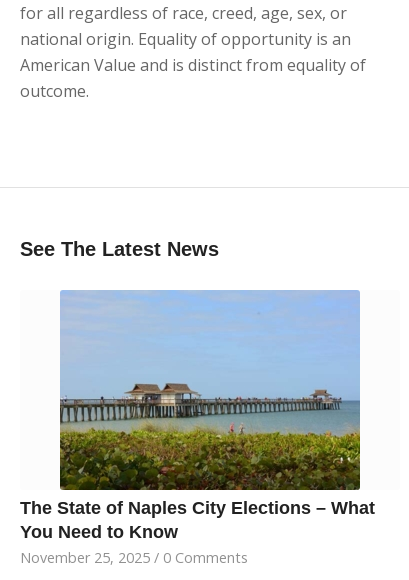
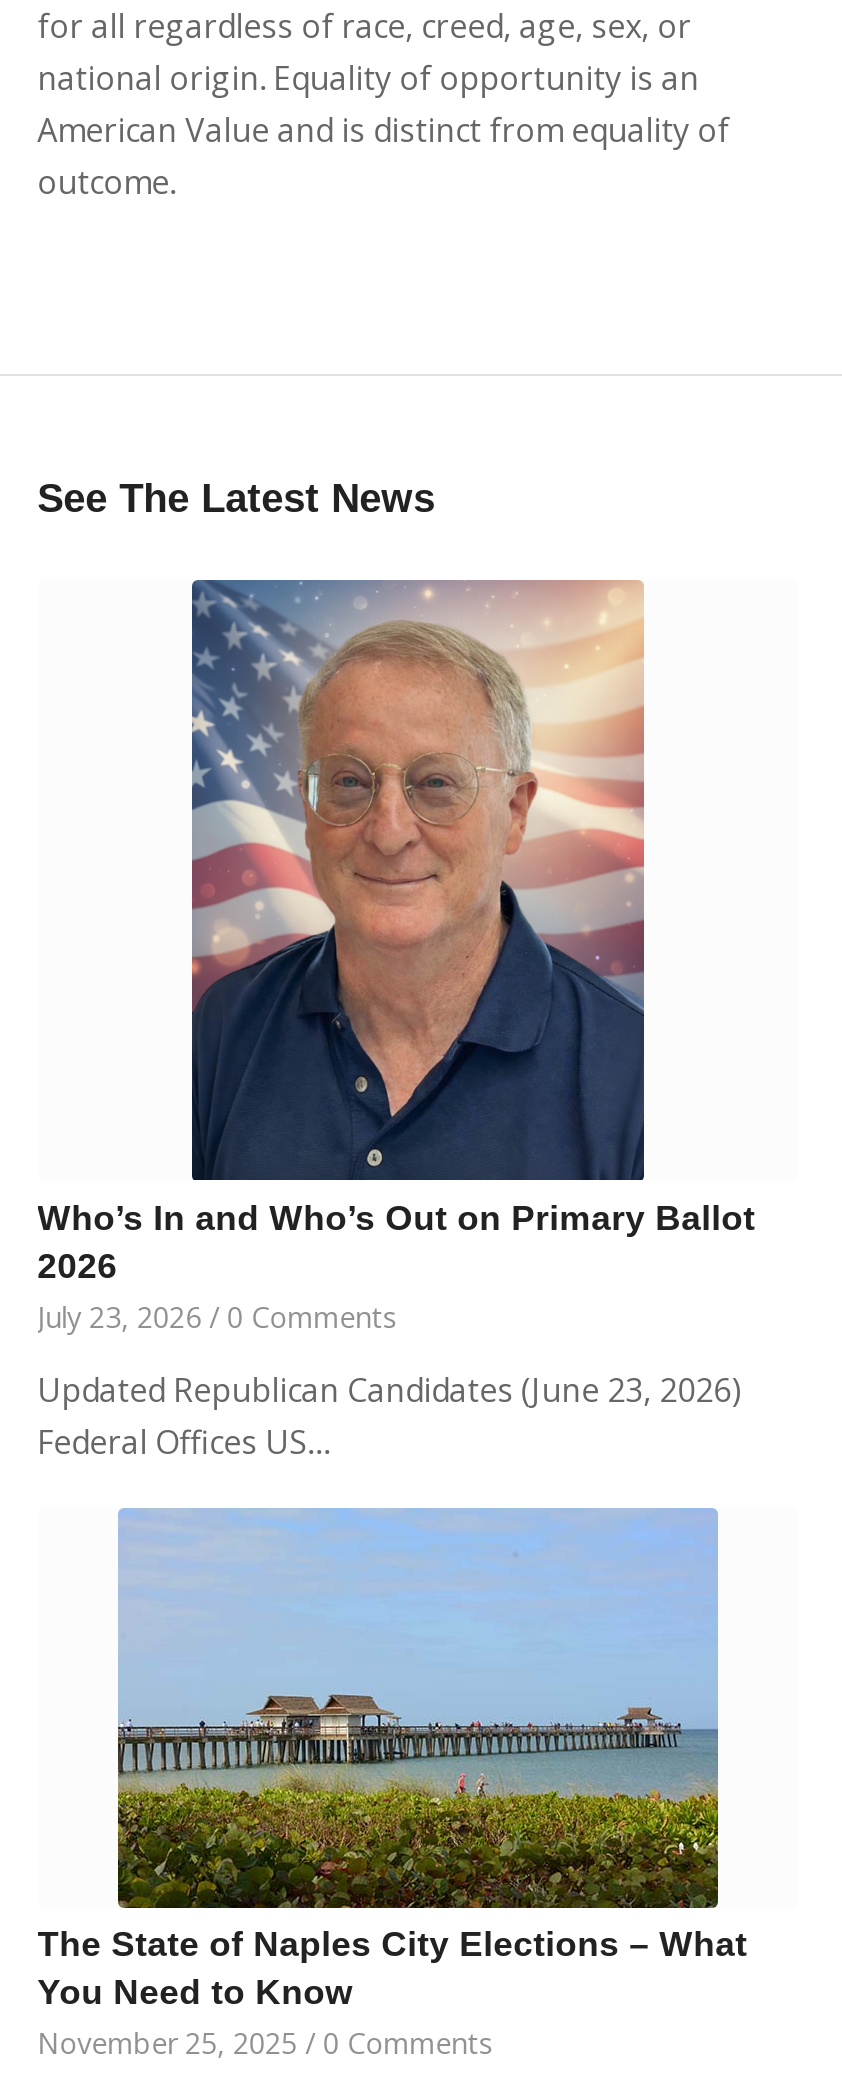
+ [image]
+ Who’s In and Who’s Out on Primary Ballot
+ 2026
+ July 23, 2026 / 0 Comments
+ Updated Republican Candidates (June 23, 2026)
+ Federal Offices US…
